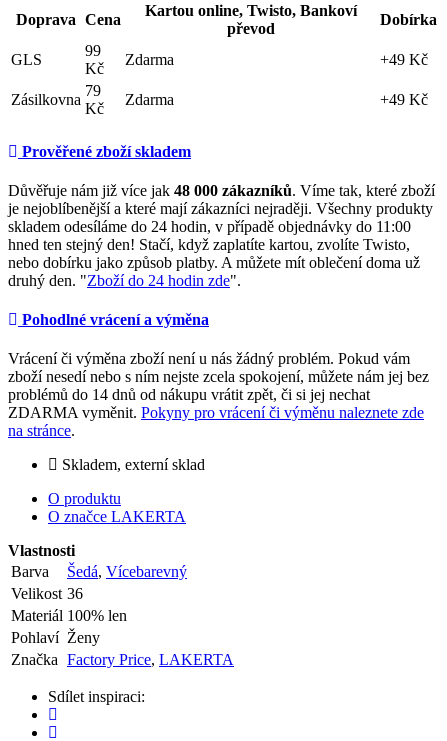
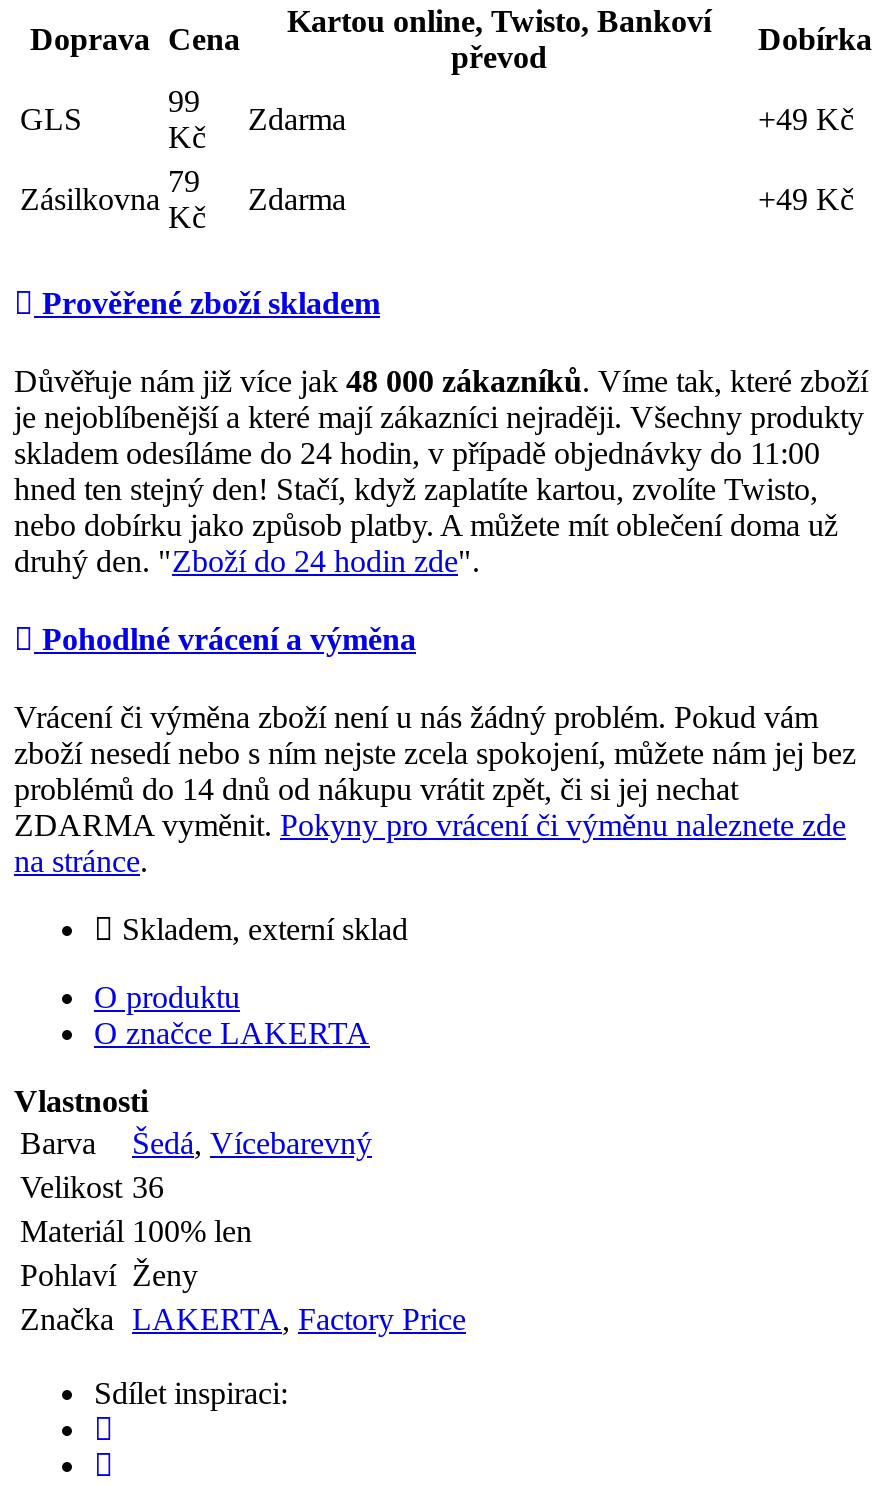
- Značka Factory Price, LAKERTA
+ Značka LAKERTA, Factory Price
